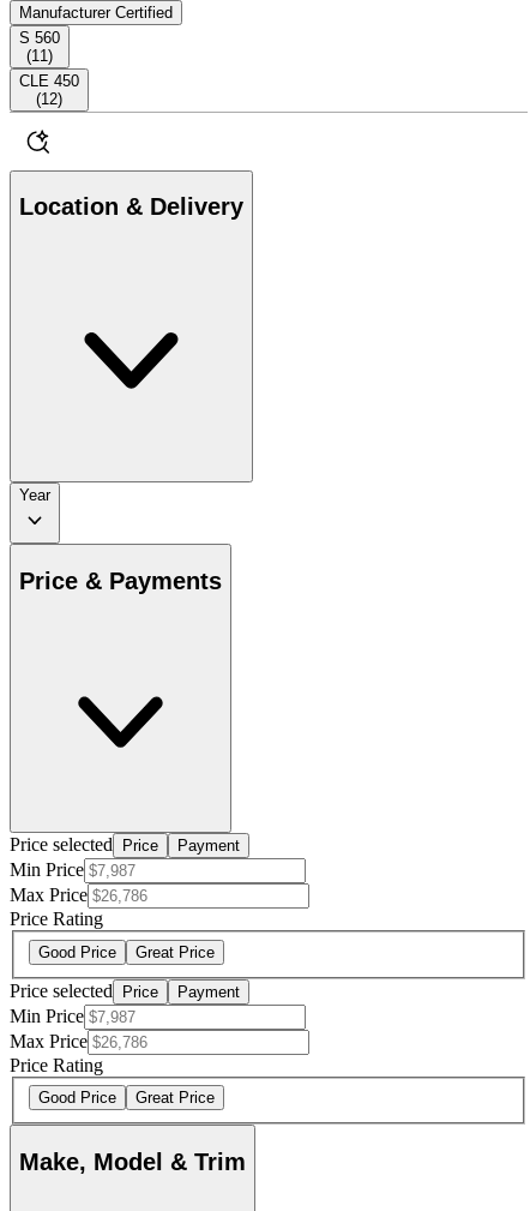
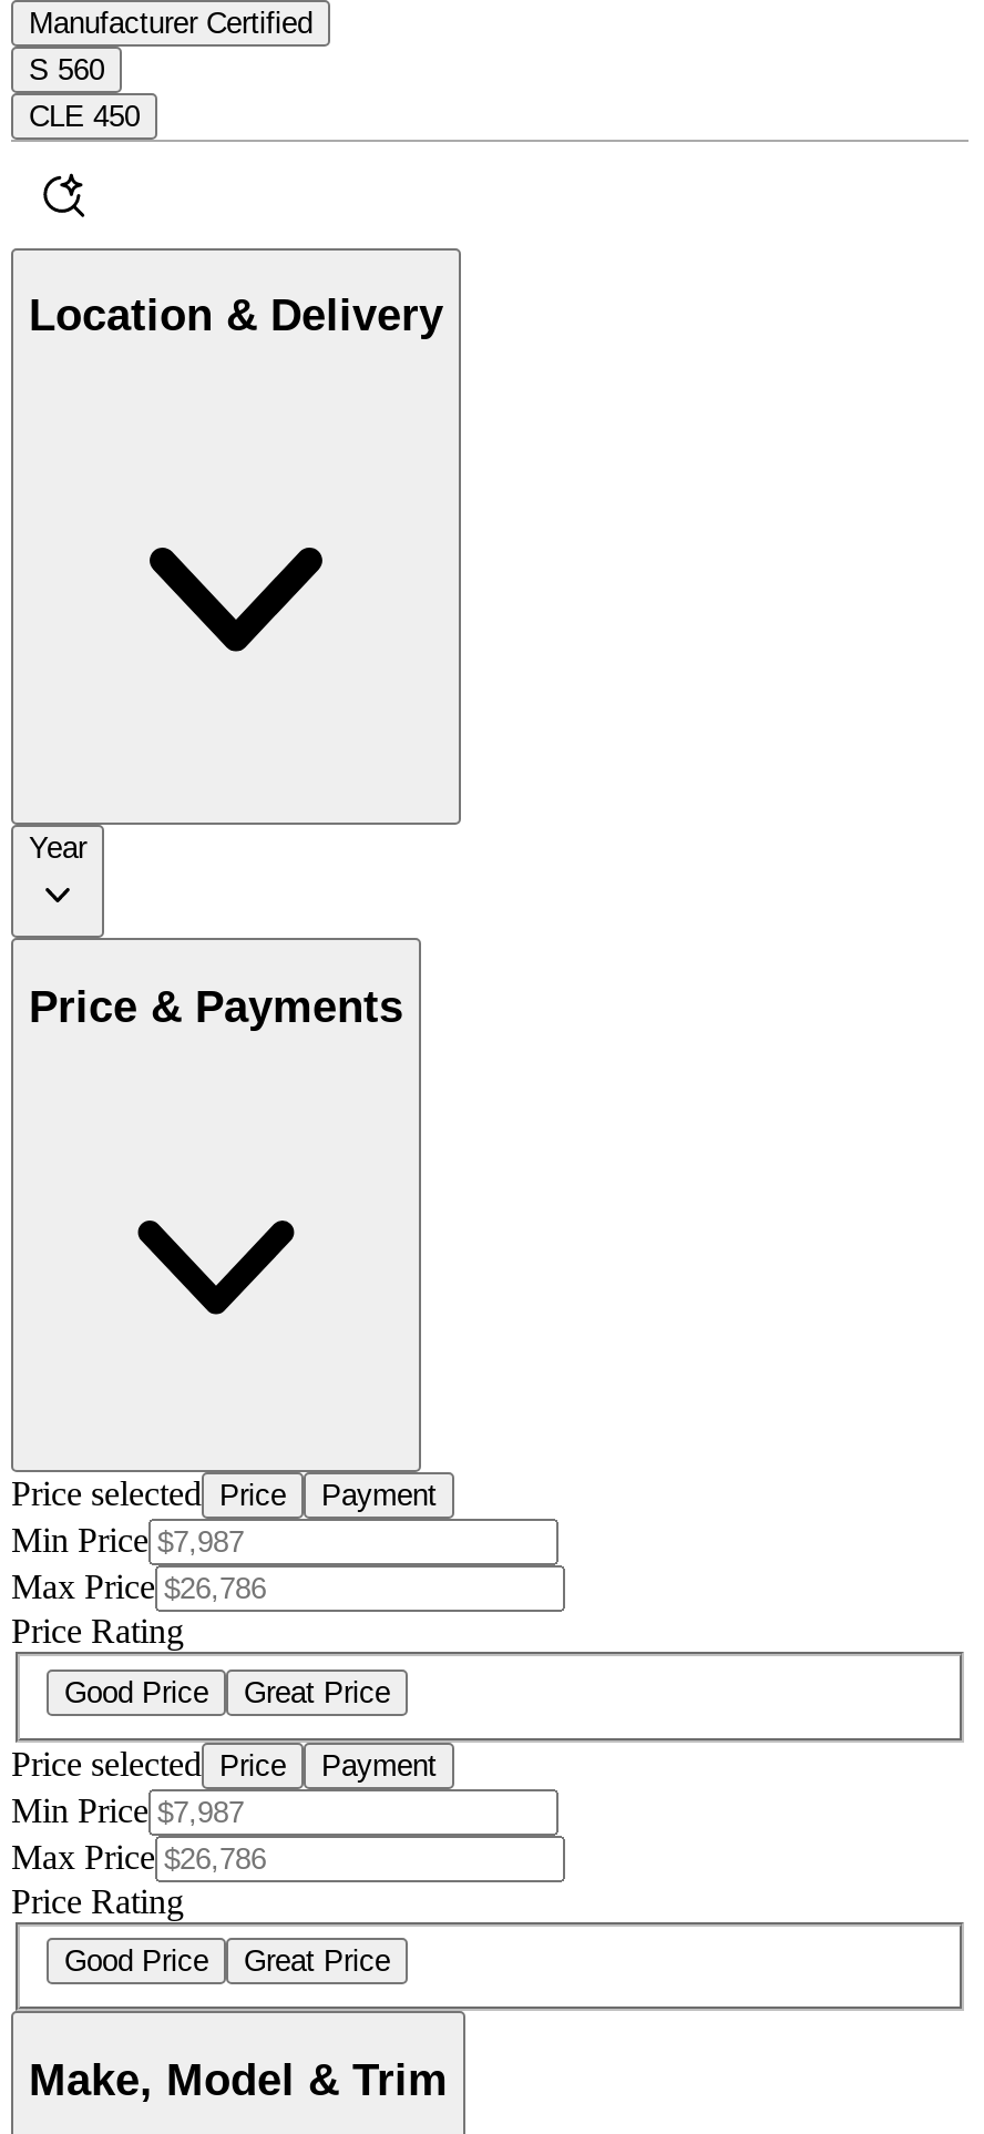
- (11)

- (12)
